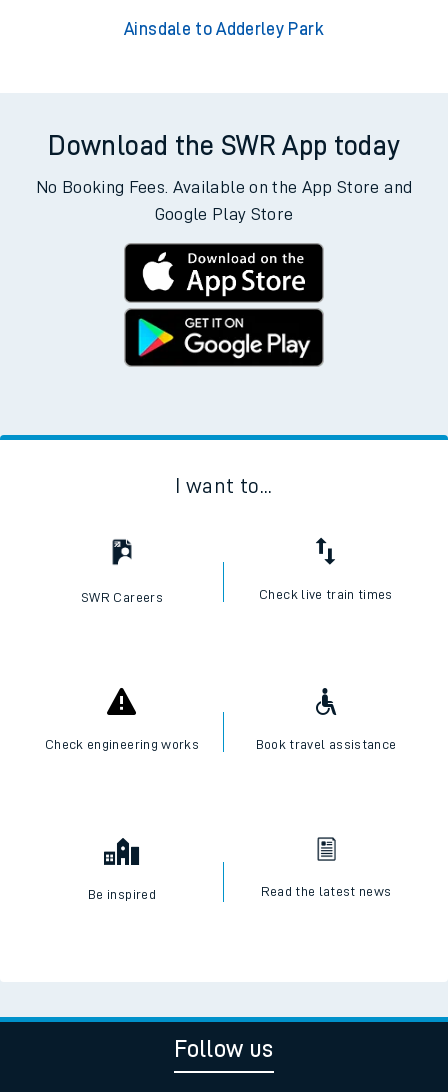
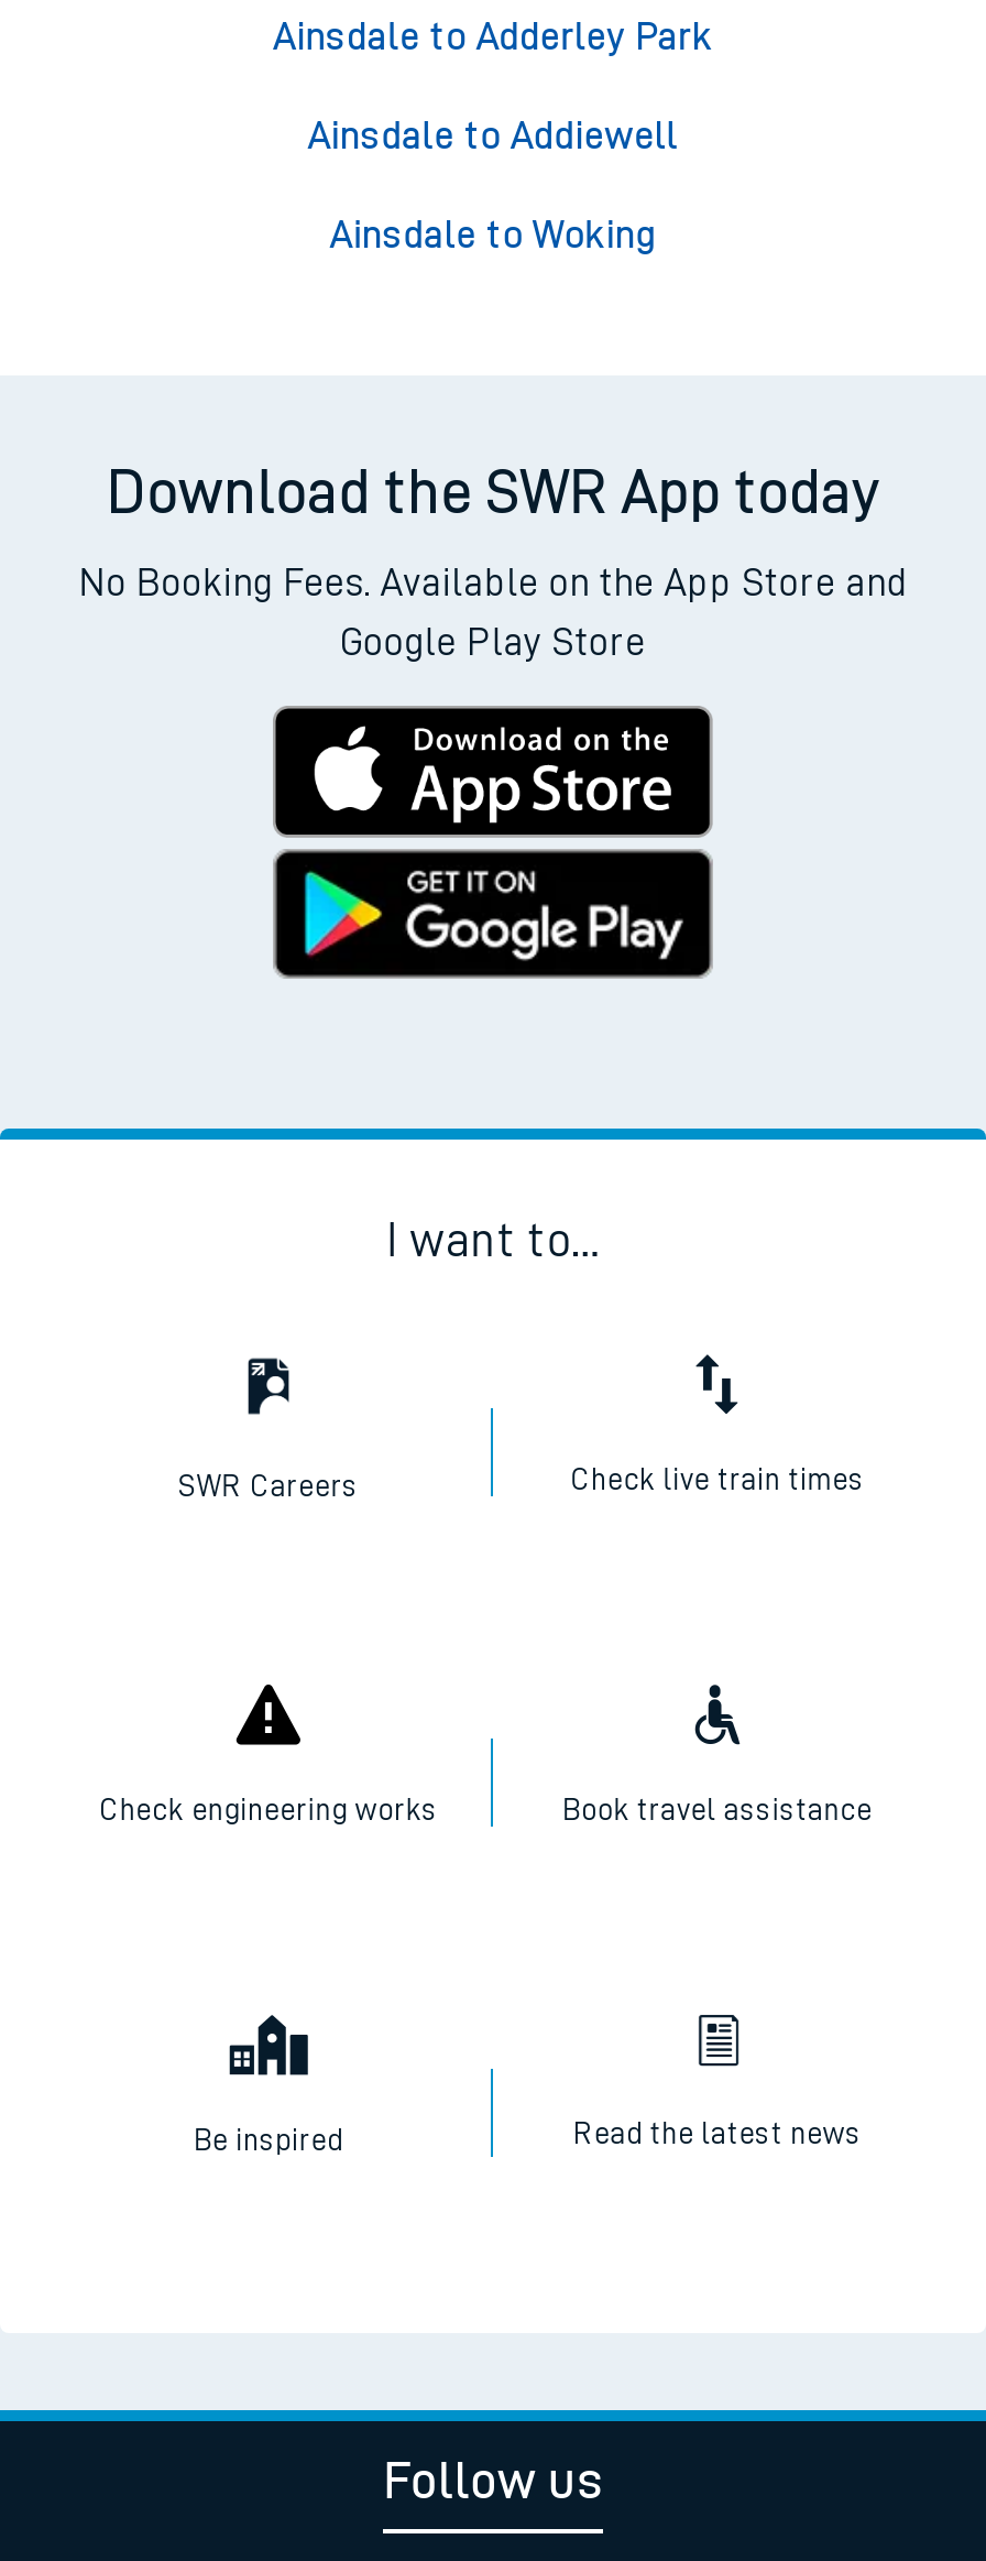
+ Ainsdale to Addiewell
+ Ainsdale to Woking
